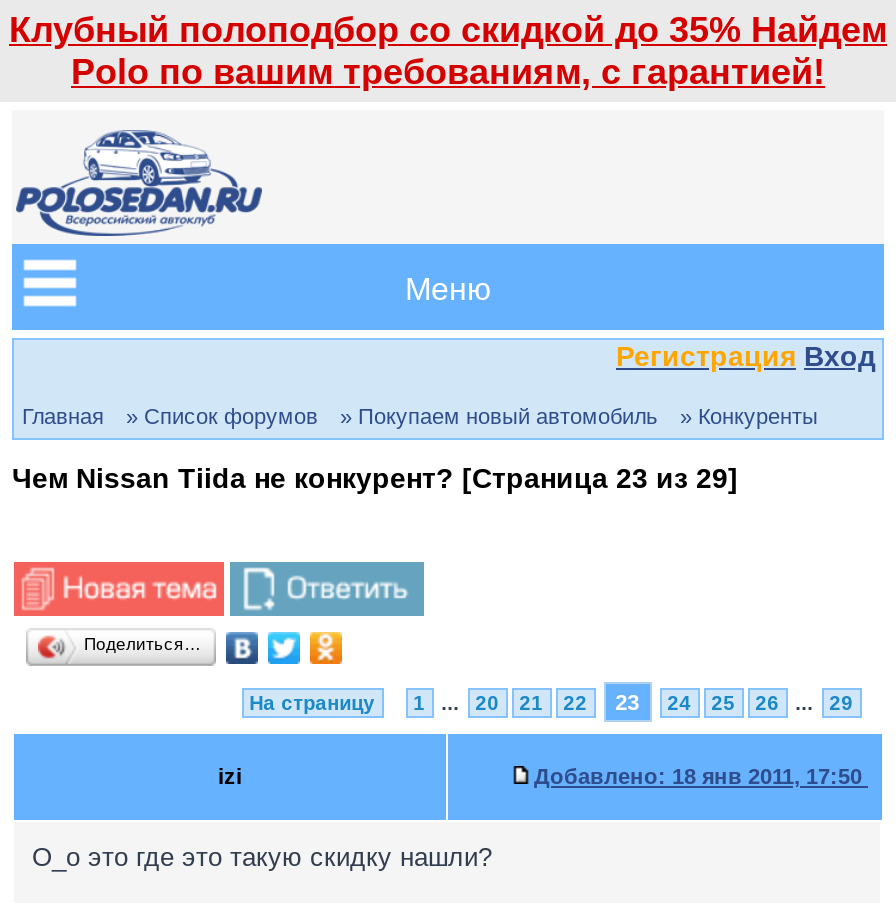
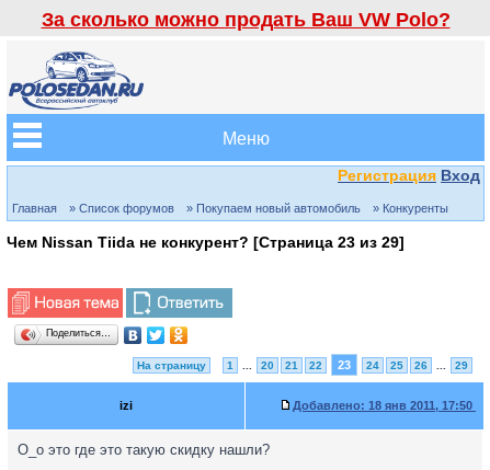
- Клубный полоподбор со скидкой до 35% Найдем
- Polo по вашим требованиям, с гарантией!
+ За сколько можно продать Ваш VW Polo?
